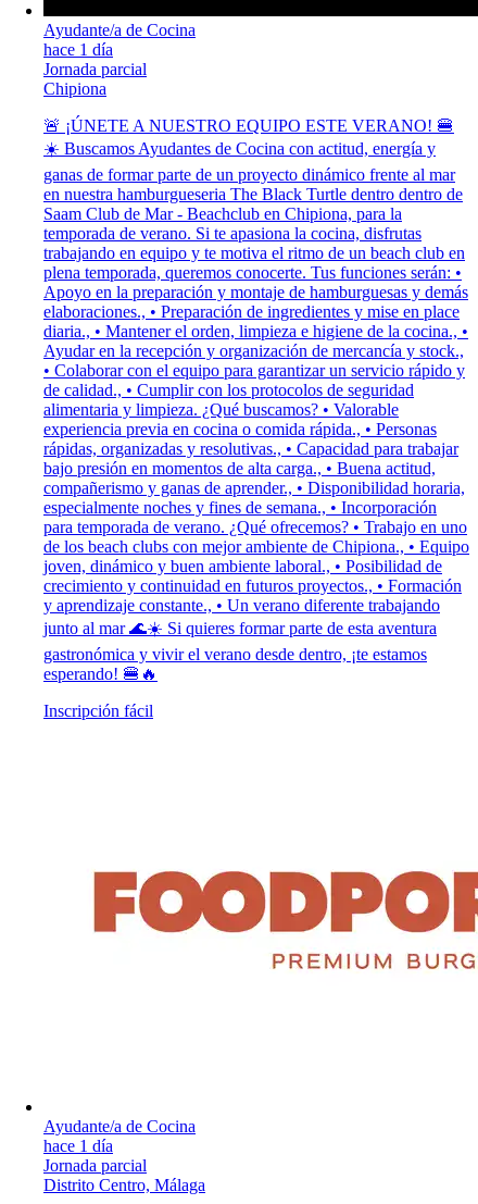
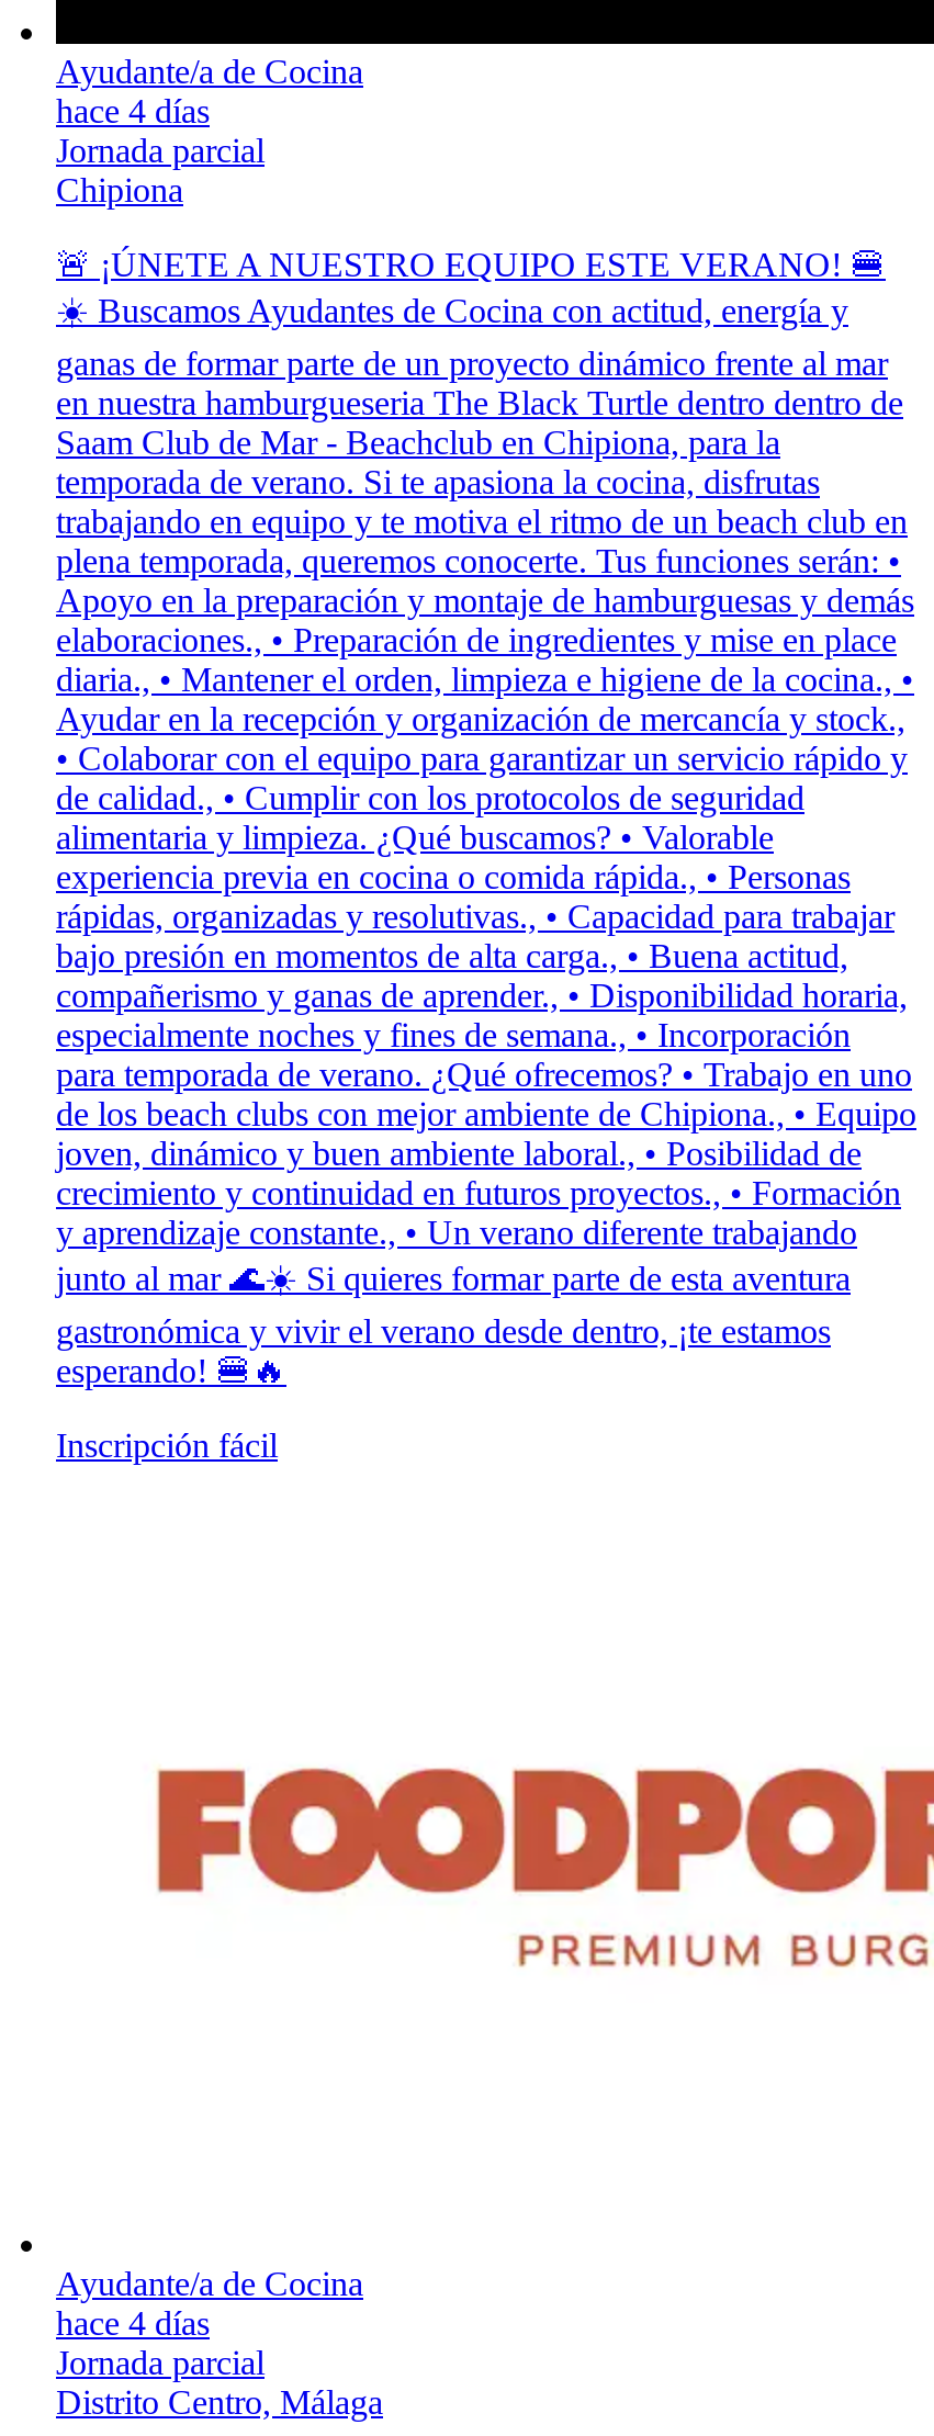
- hace 1 día
+ hace 4 días

- hace 1 día
+ hace 4 días
